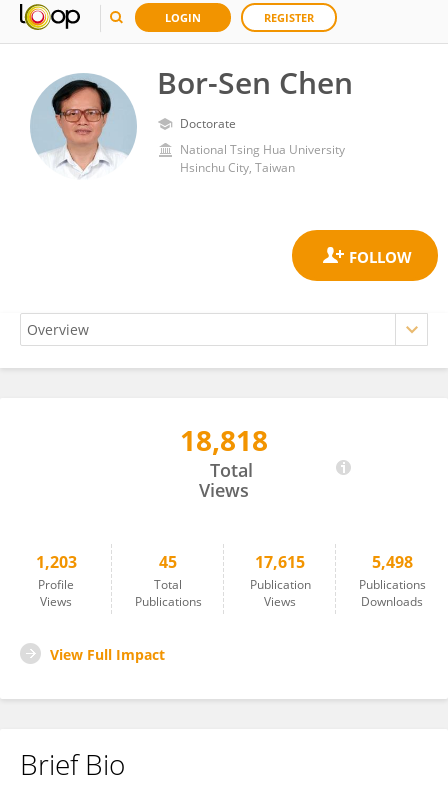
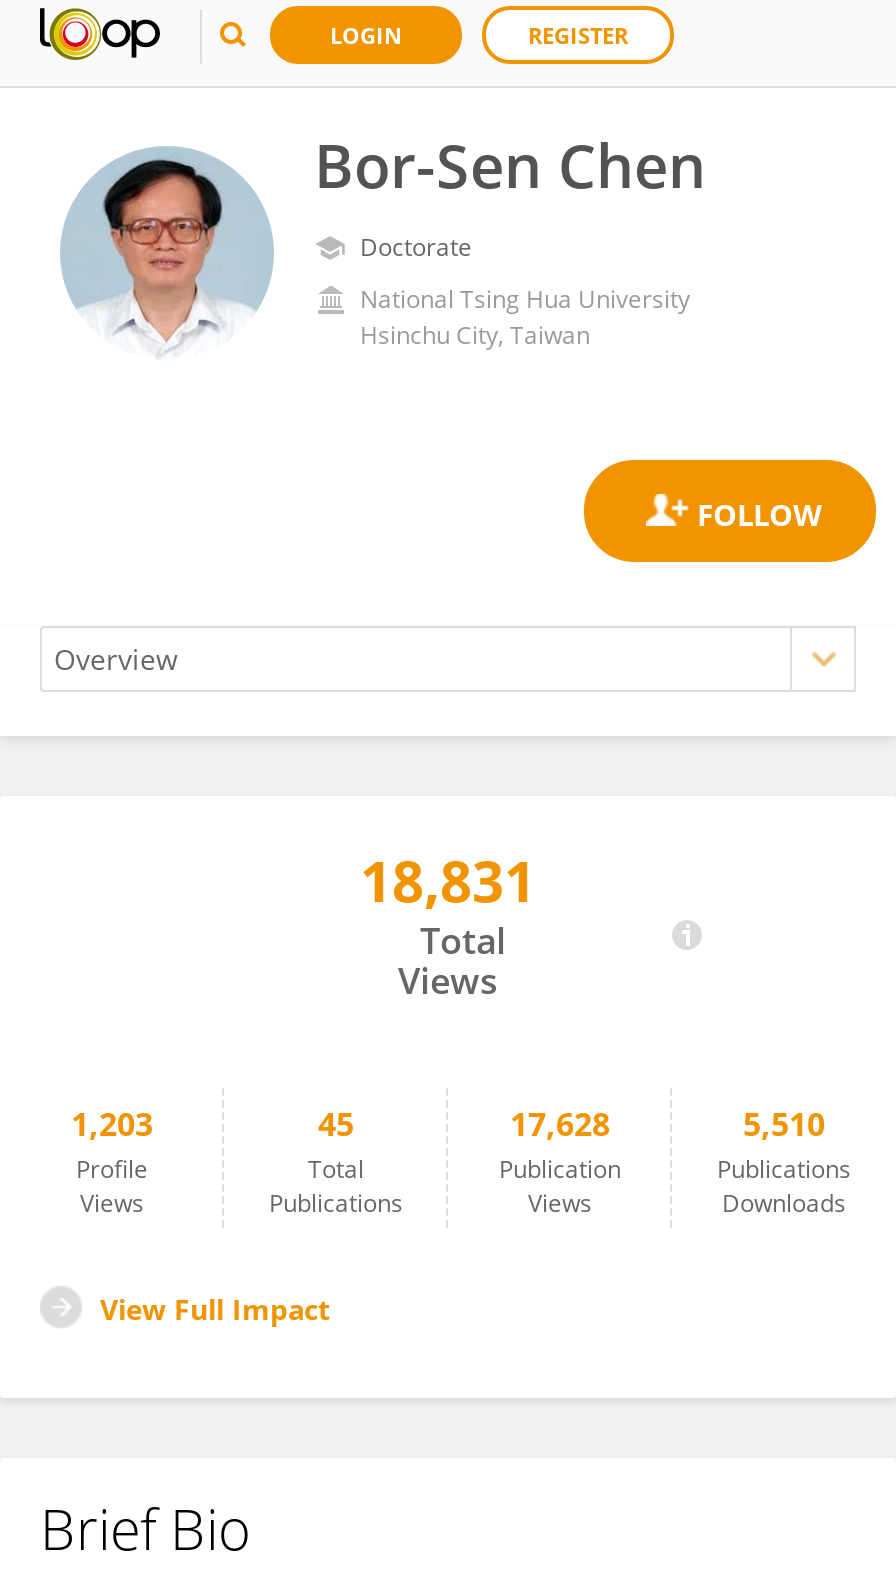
- 18,818
+ 18,831

- 17,615
+ 17,628

- 5,498
+ 5,510
